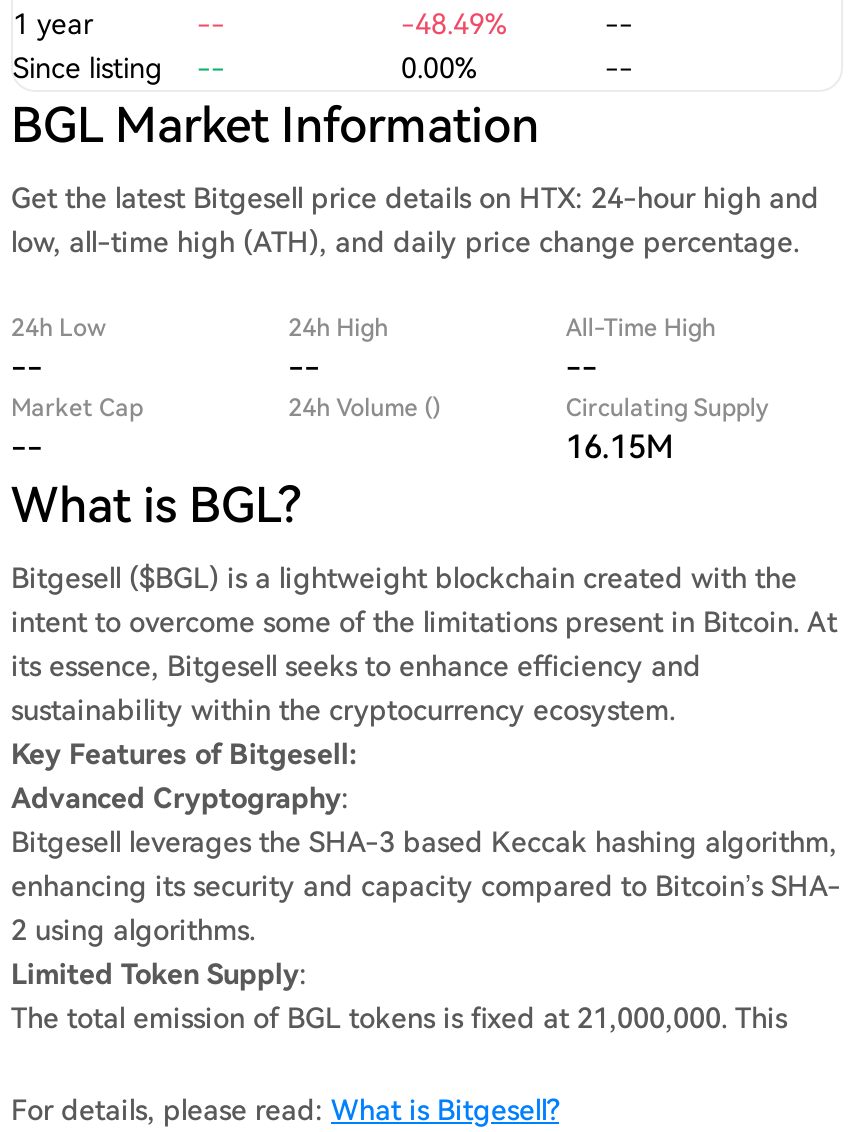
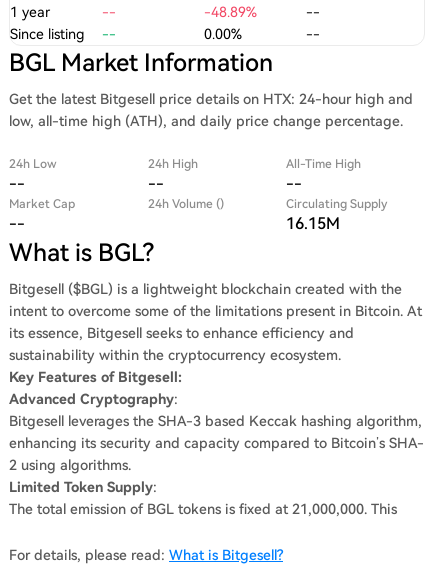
- -48.49%
+ -48.89%
